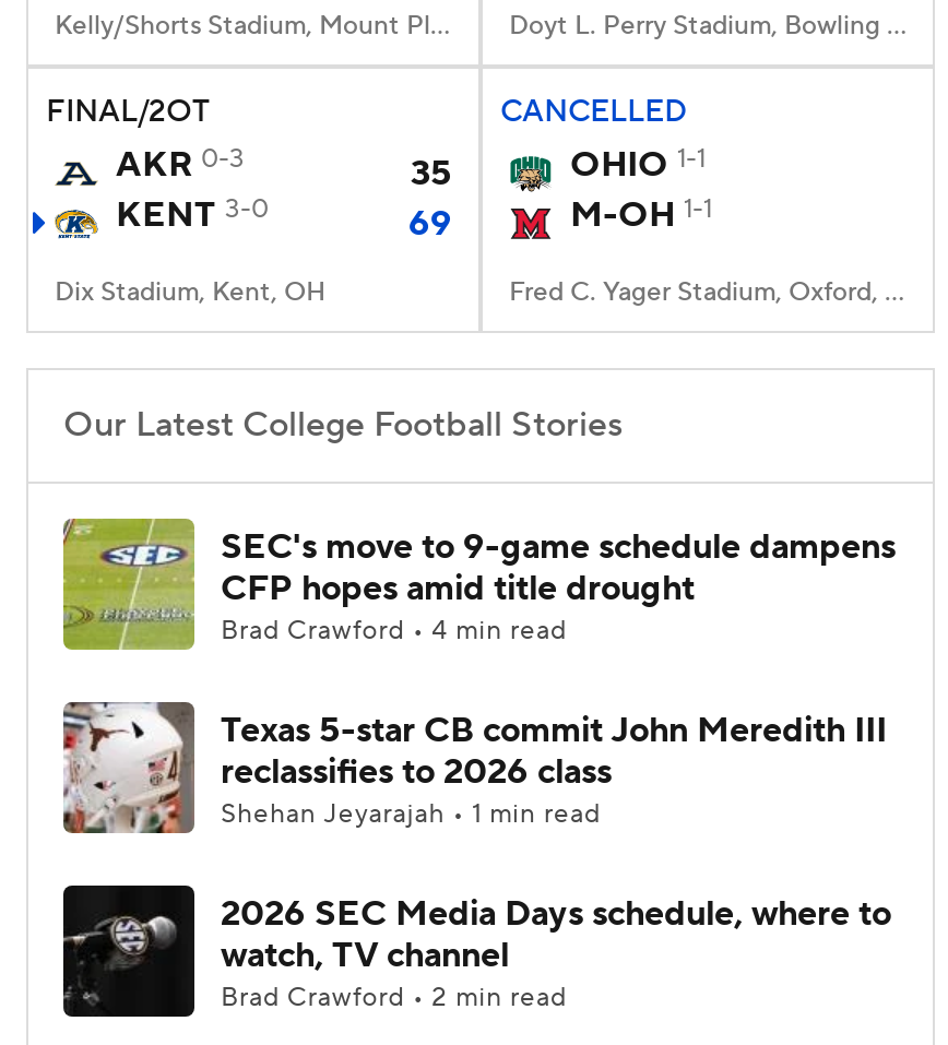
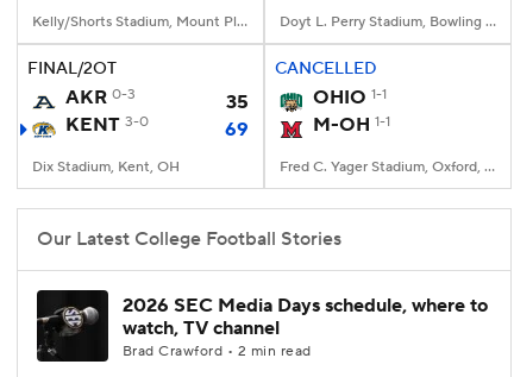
- [image]
- SEC's move to 9-game schedule dampens
- CFP hopes amid title drought
- Brad Crawford • 4 min read
- Texas 5-star CB commit John Meredith III
- reclassifies to 2026 class
- Shehan Jeyarajah • 1 min read

- [image]
